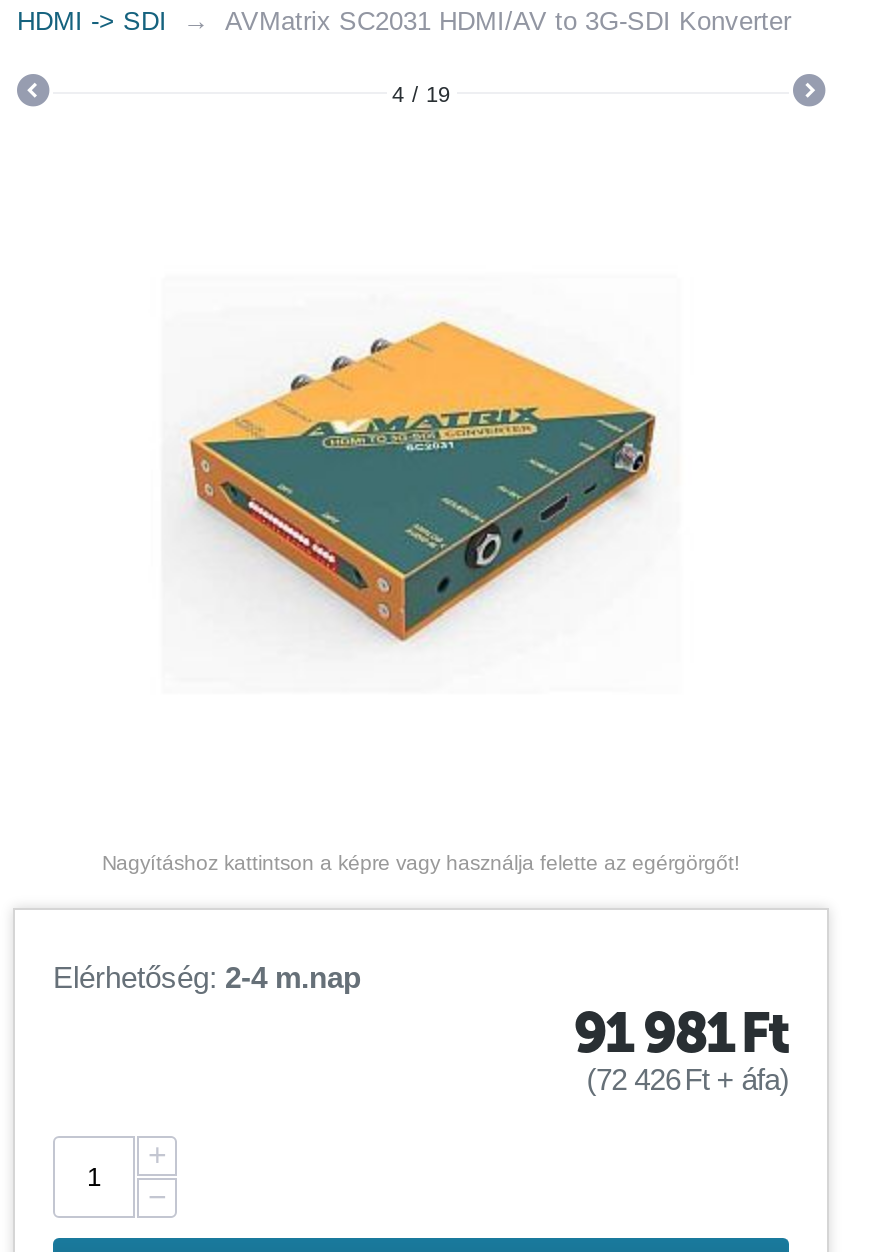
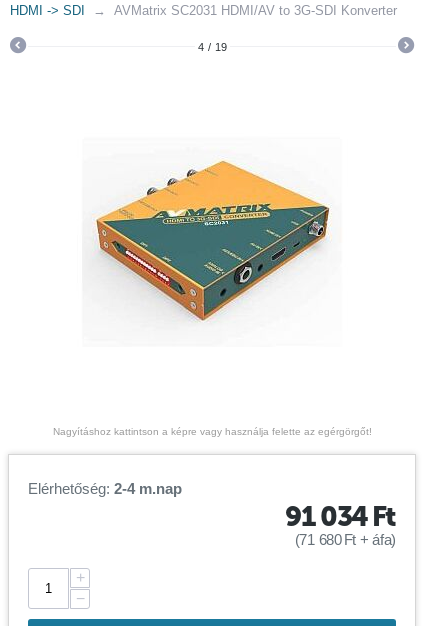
- 91 981 Ft
+ 91 034 Ft

- (72 426 Ft + áfa)
+ (71 680 Ft + áfa)
